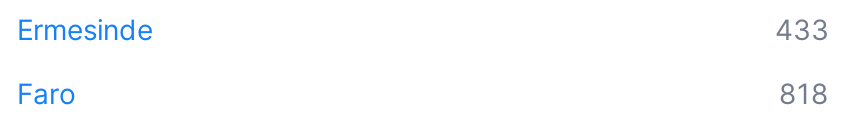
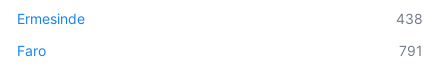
- 433
+ 438

- 818
+ 791
